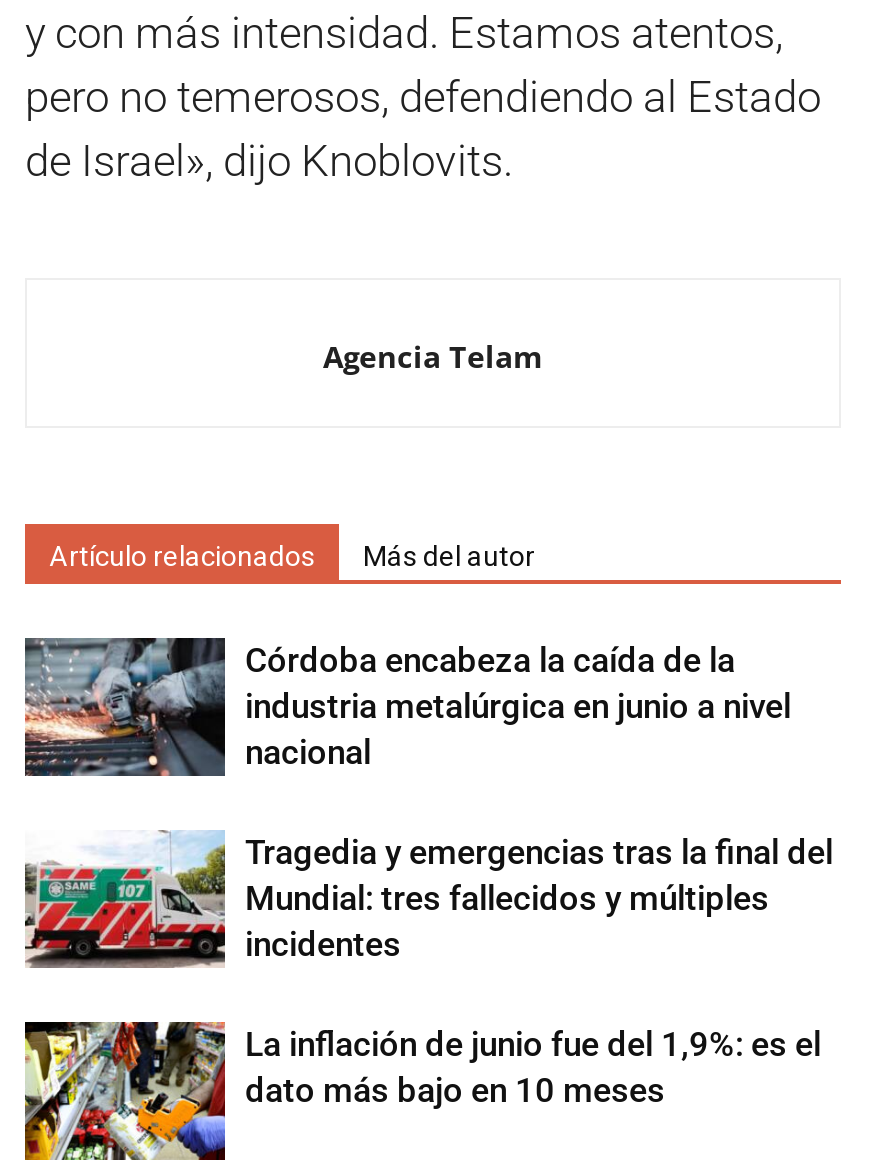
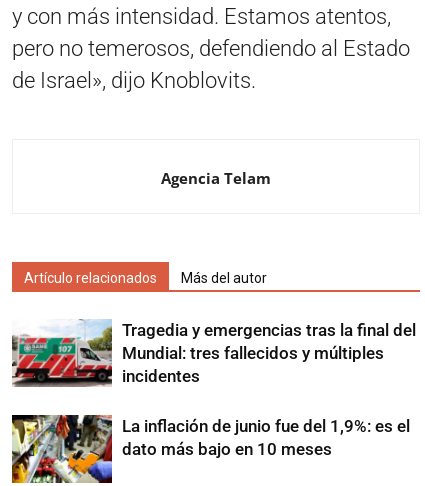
- [image]
- Córdoba encabeza la caída de la
- industria metalúrgica en junio a nivel
- nacional
